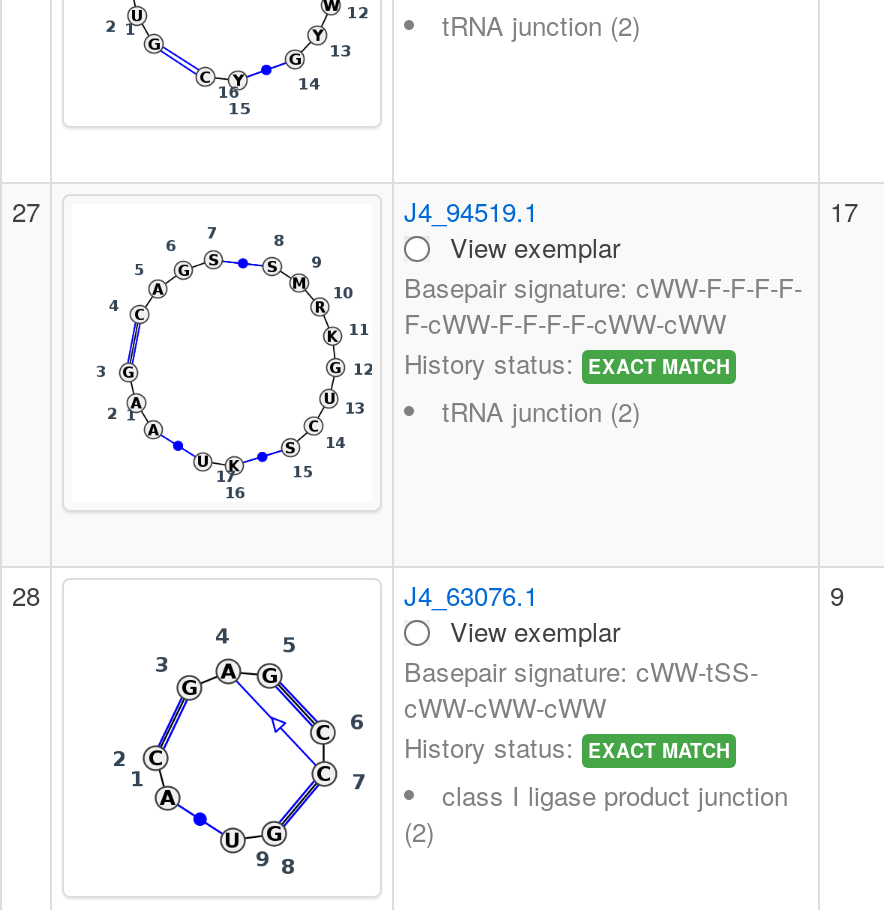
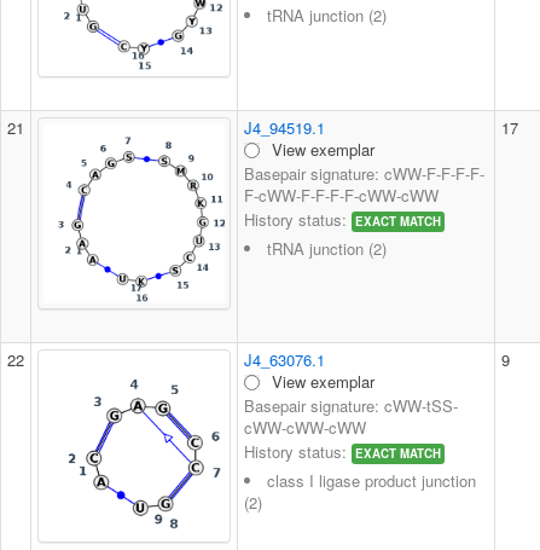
- 27
+ 21

- 28
+ 22
